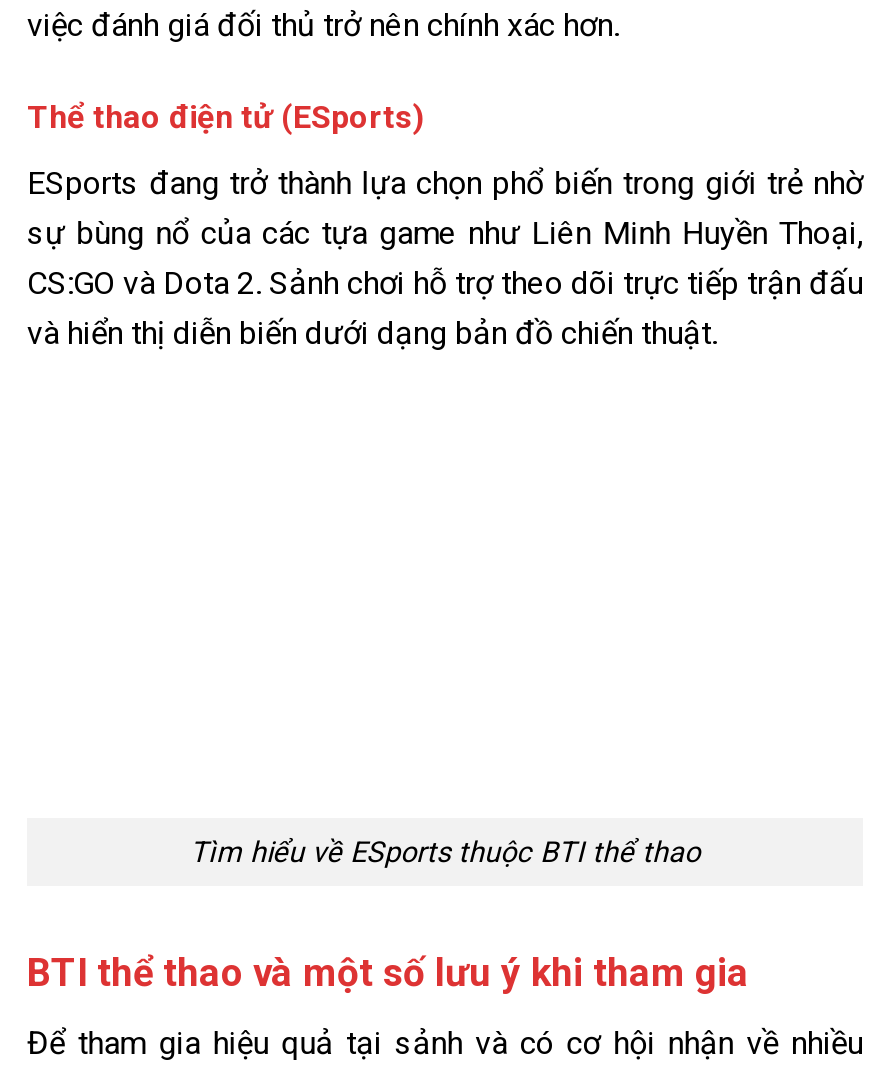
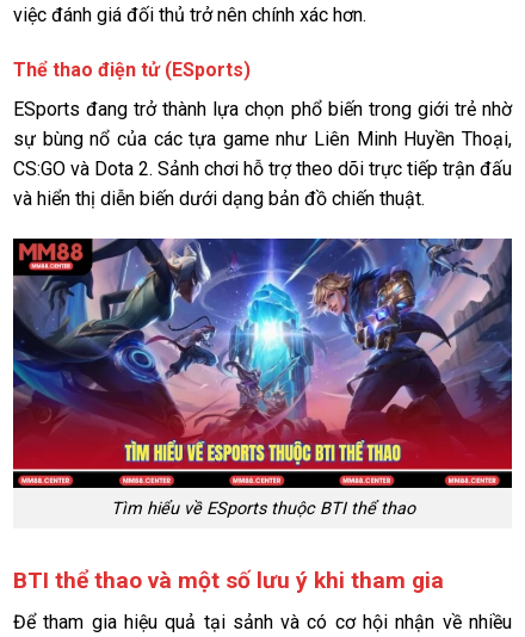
+ [image]
